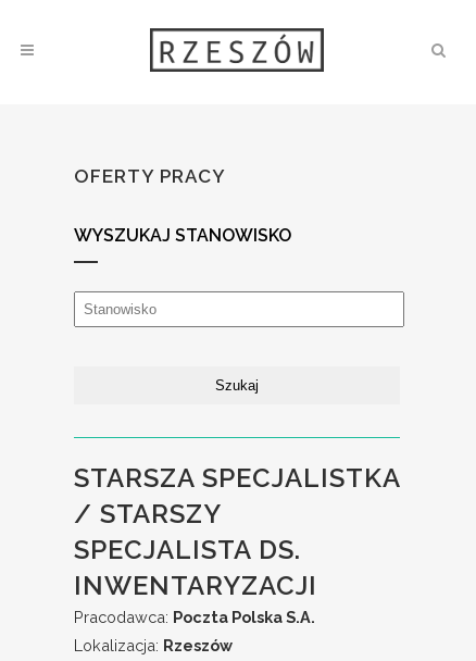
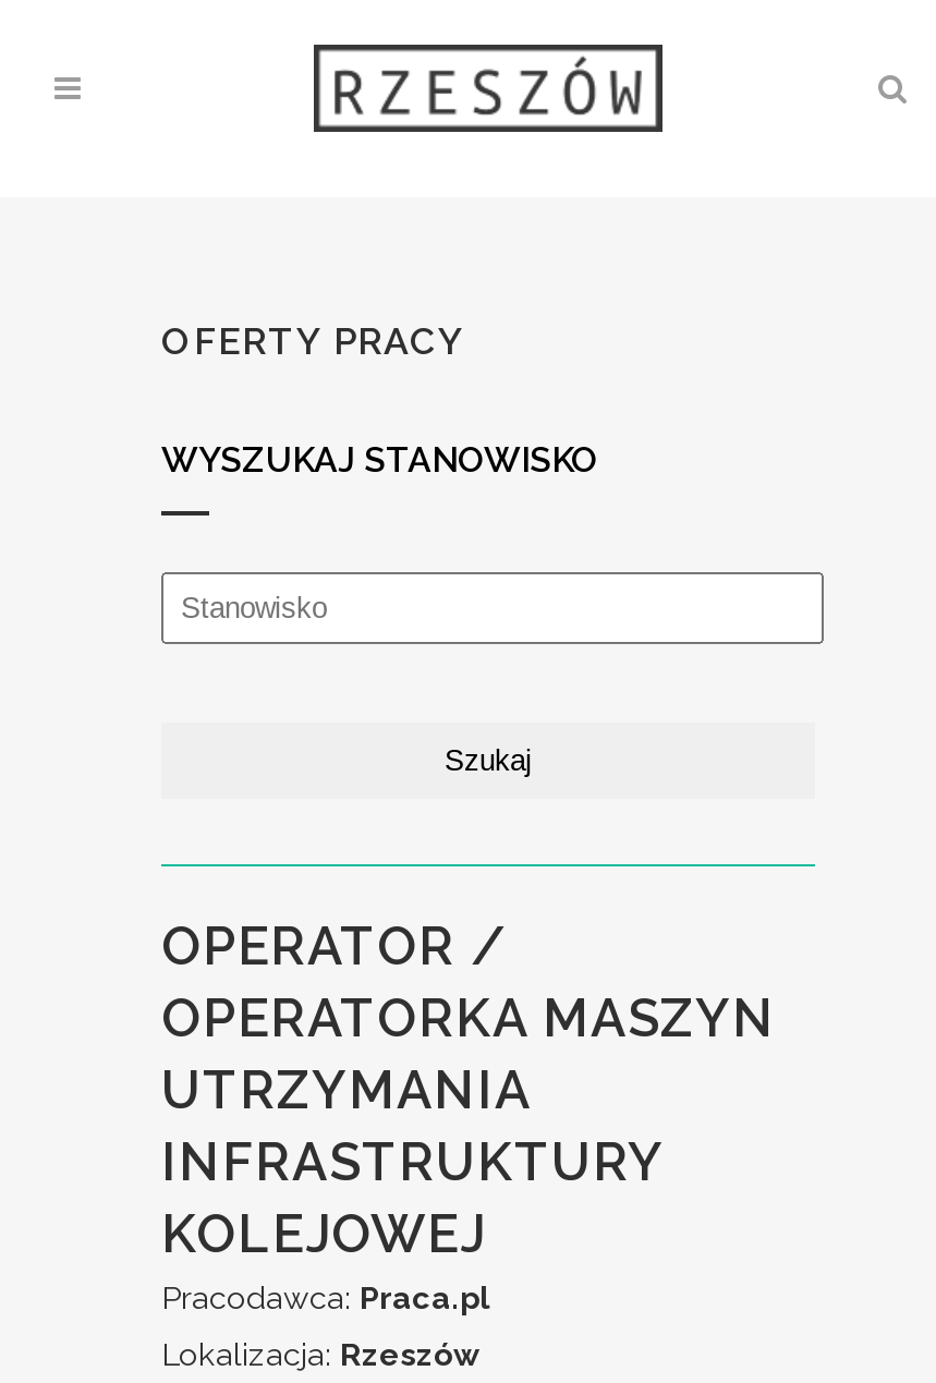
- STARSZA SPECJALISTKA
- / STARSZY
- SPECJALISTA DS.
- INWENTARYZACJI
- Pracodawca: Poczta Polska S.A.
+ OPERATOR /
+ OPERATORKA MASZYN
+ UTRZYMANIA
+ INFRASTRUKTURY
+ KOLEJOWEJ
+ Pracodawca: Praca.pl
